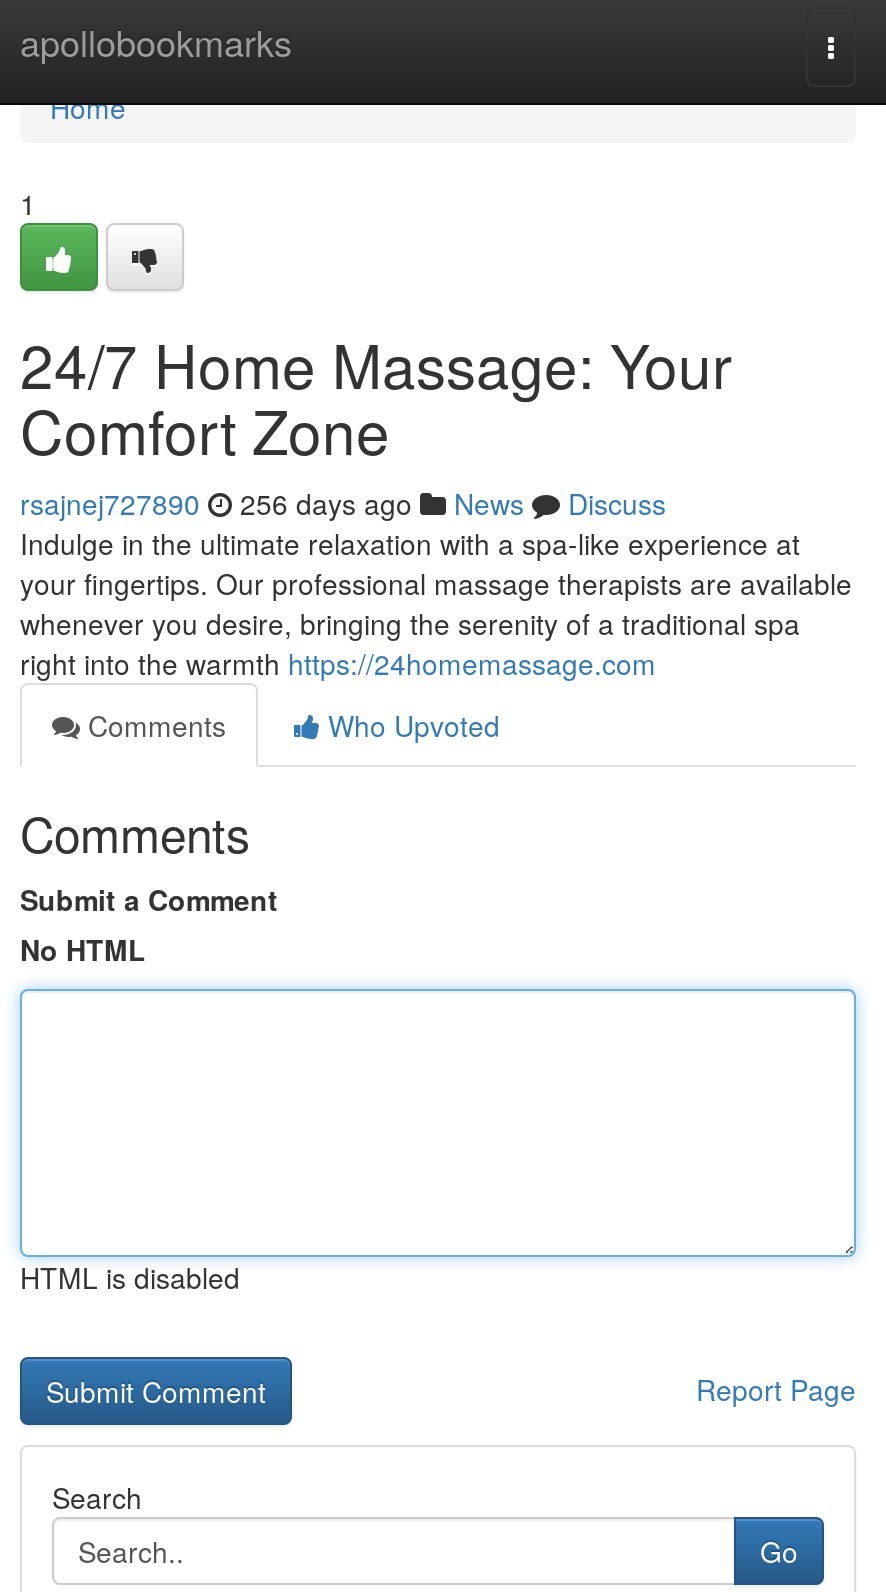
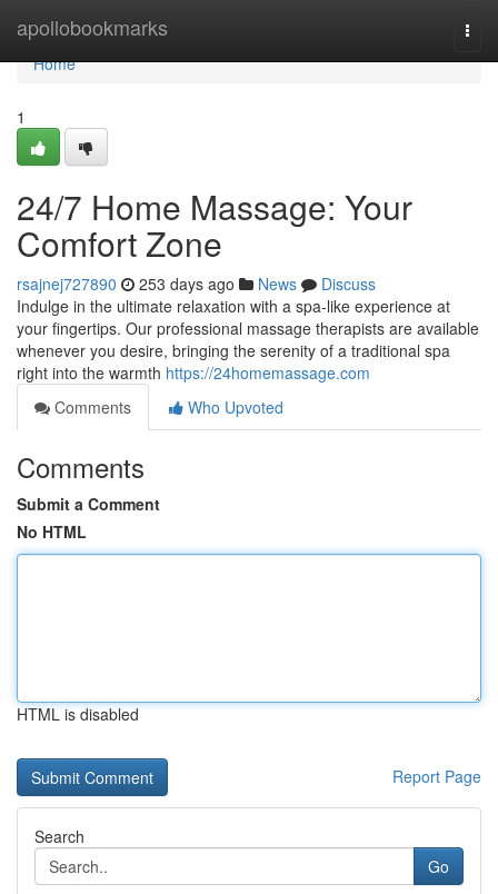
- rsajnej727890 256 days ago News Discuss
+ rsajnej727890 253 days ago News Discuss
